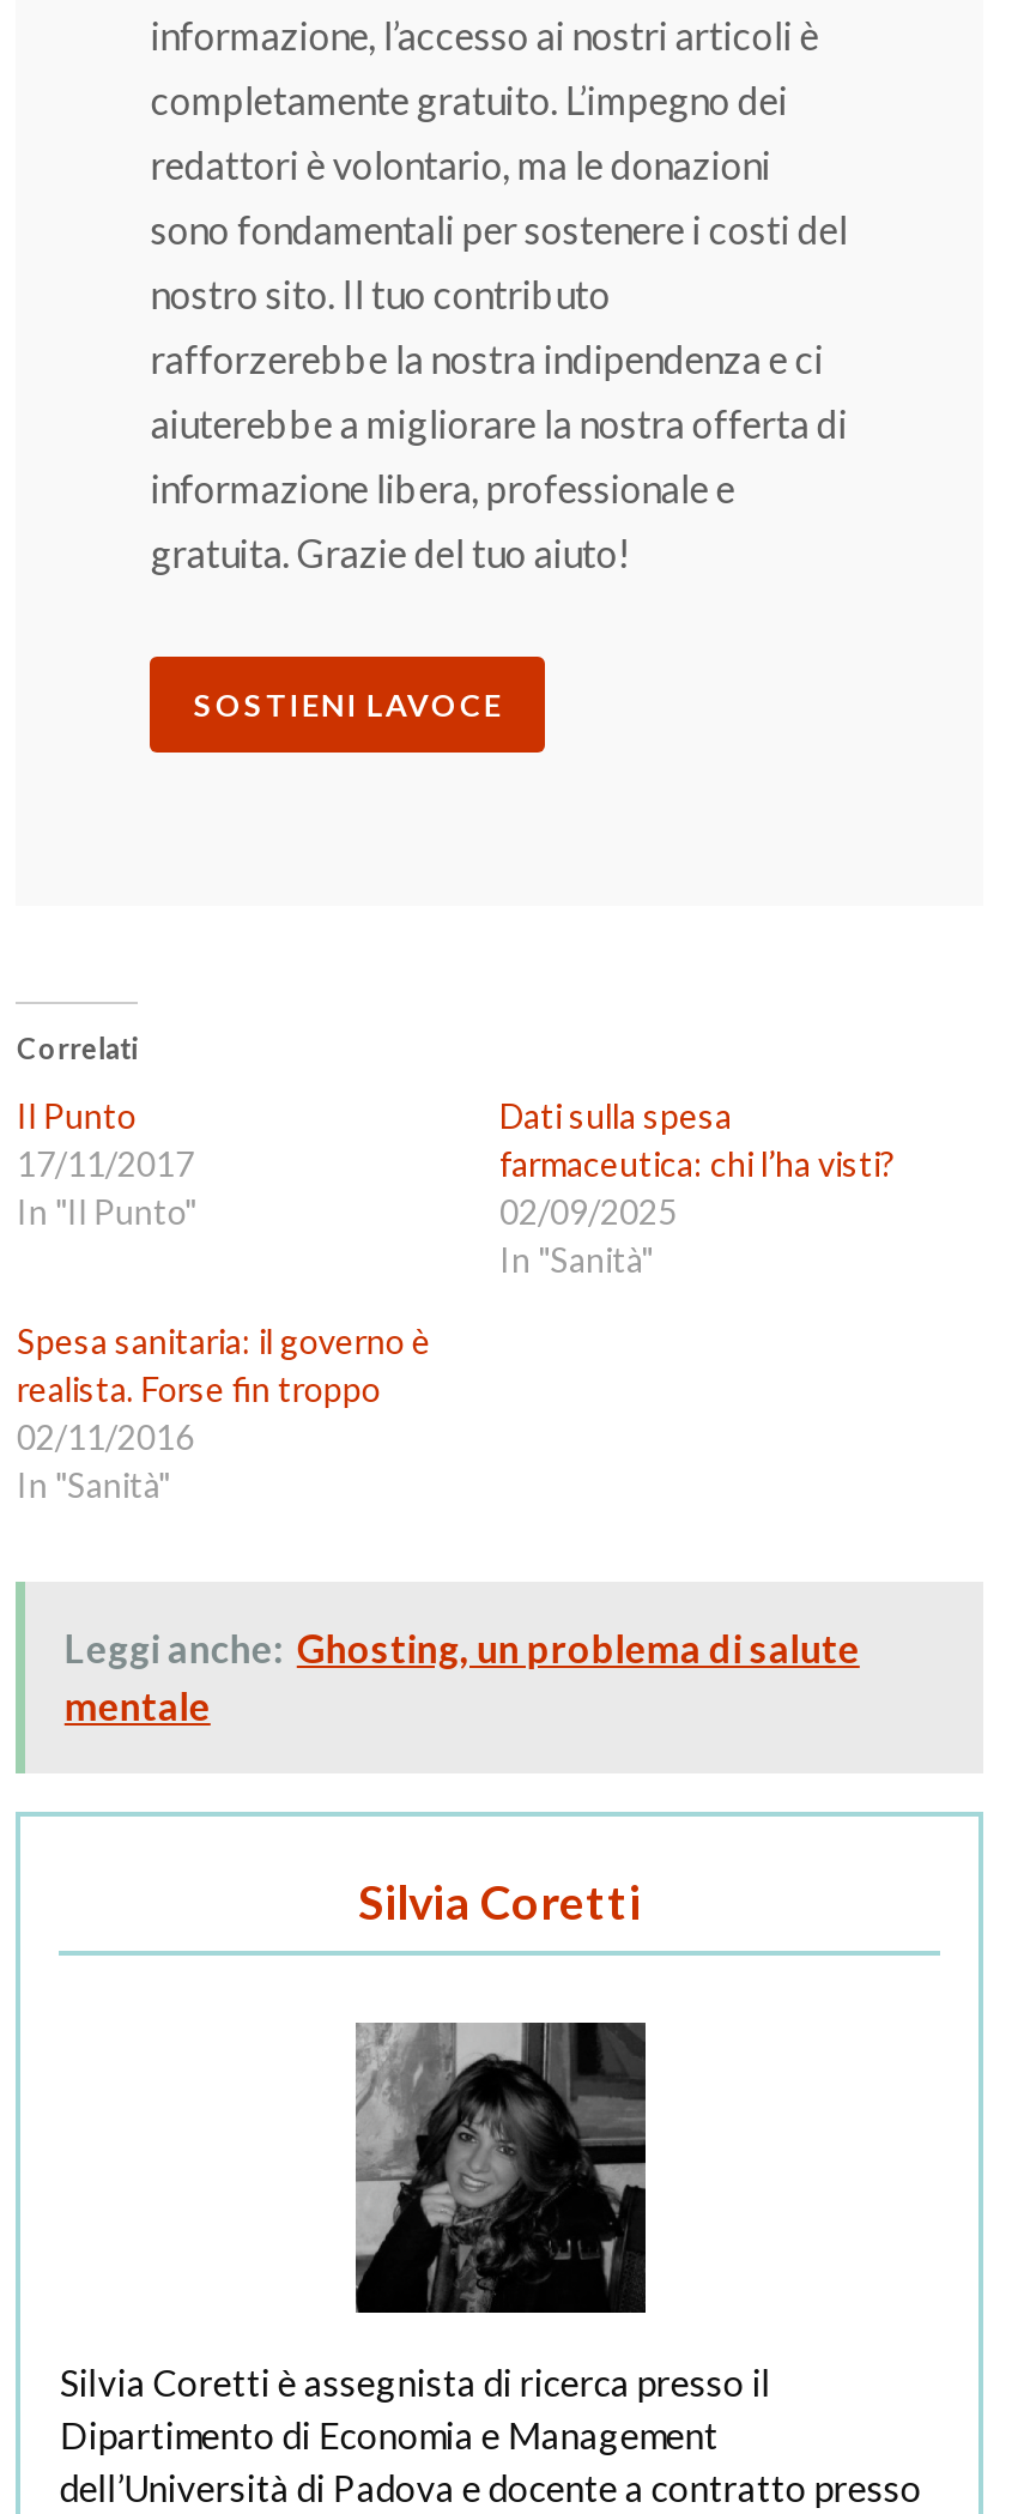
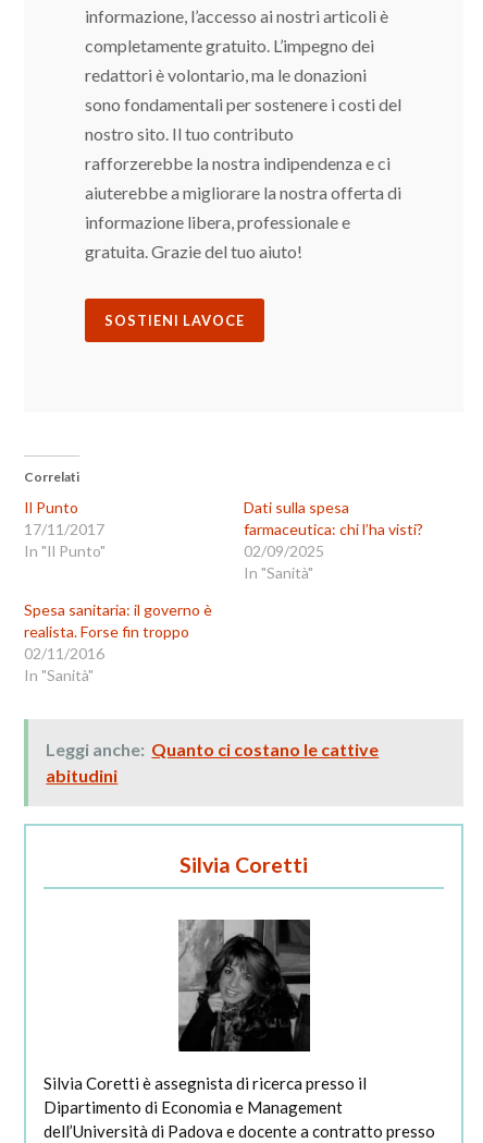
- Leggi anche: Ghosting, un problema di salute
- mentale
+ Leggi anche: Quanto ci costano le cattive
+ abitudini
